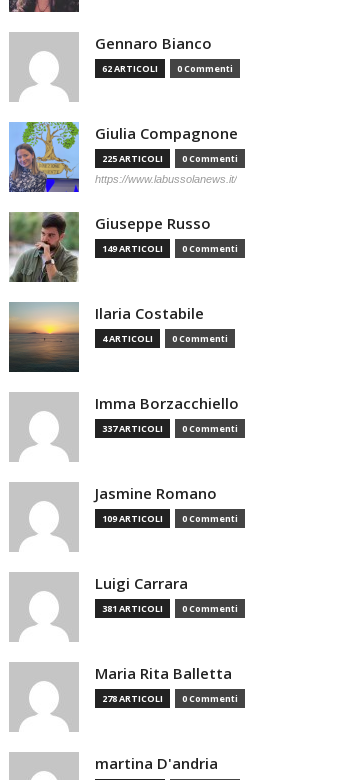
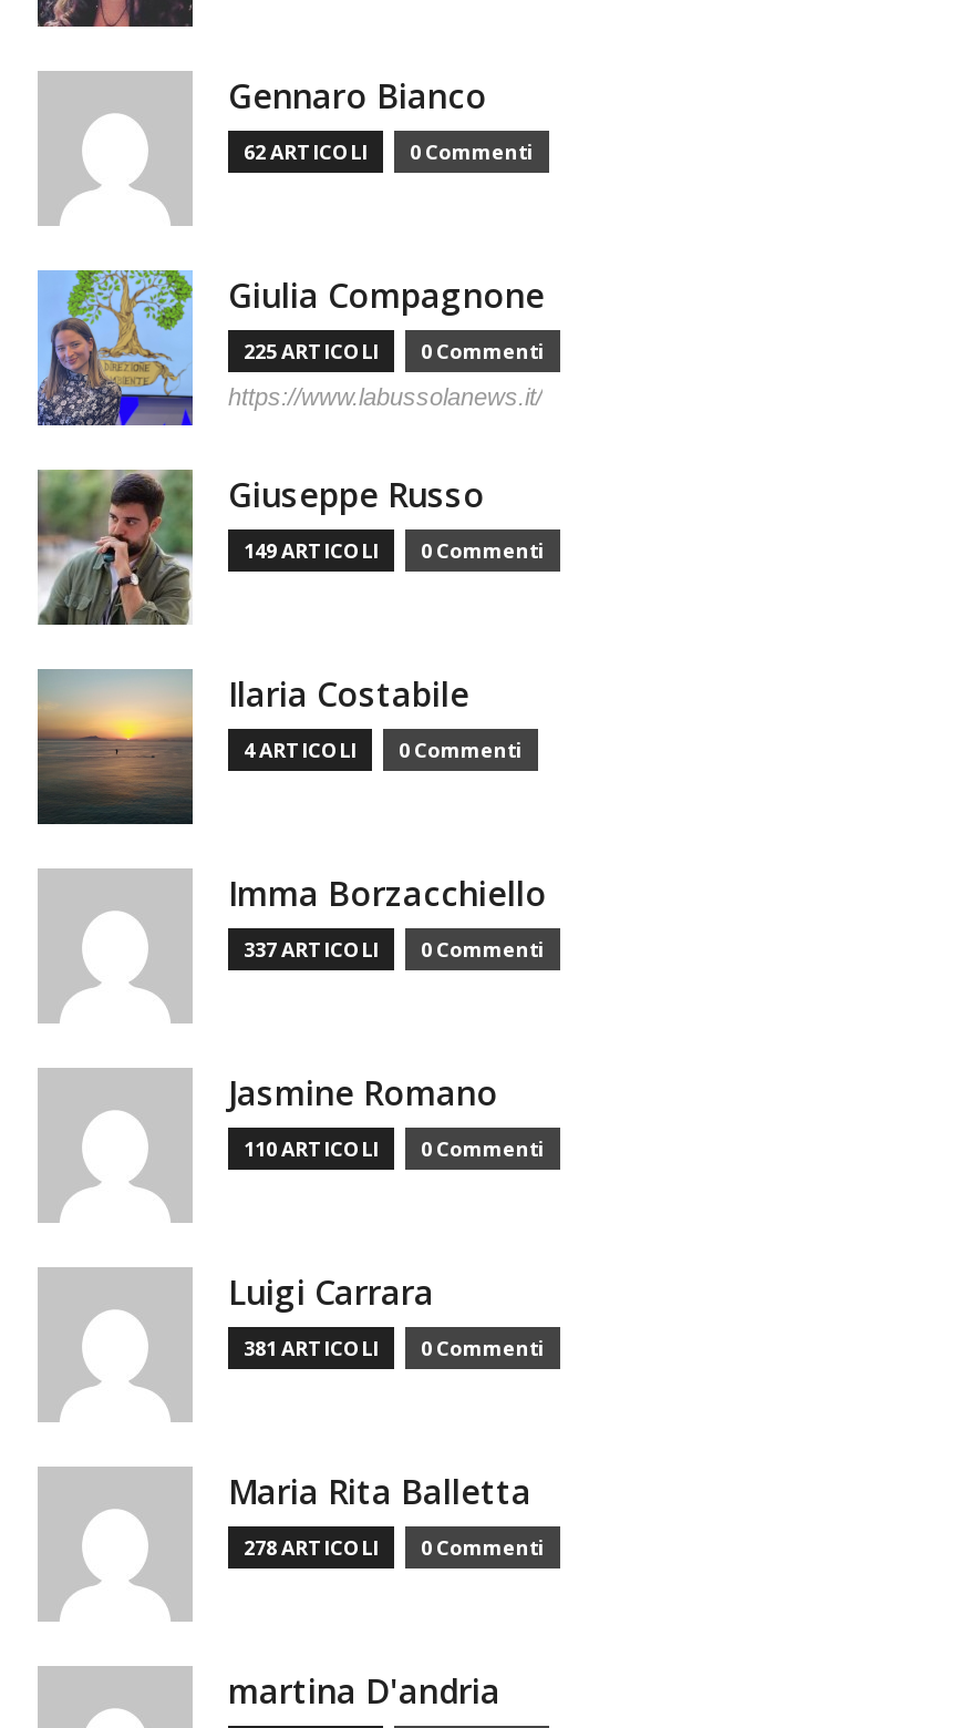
- 109 ARTICOLI 0 Commenti
+ 110 ARTICOLI 0 Commenti
